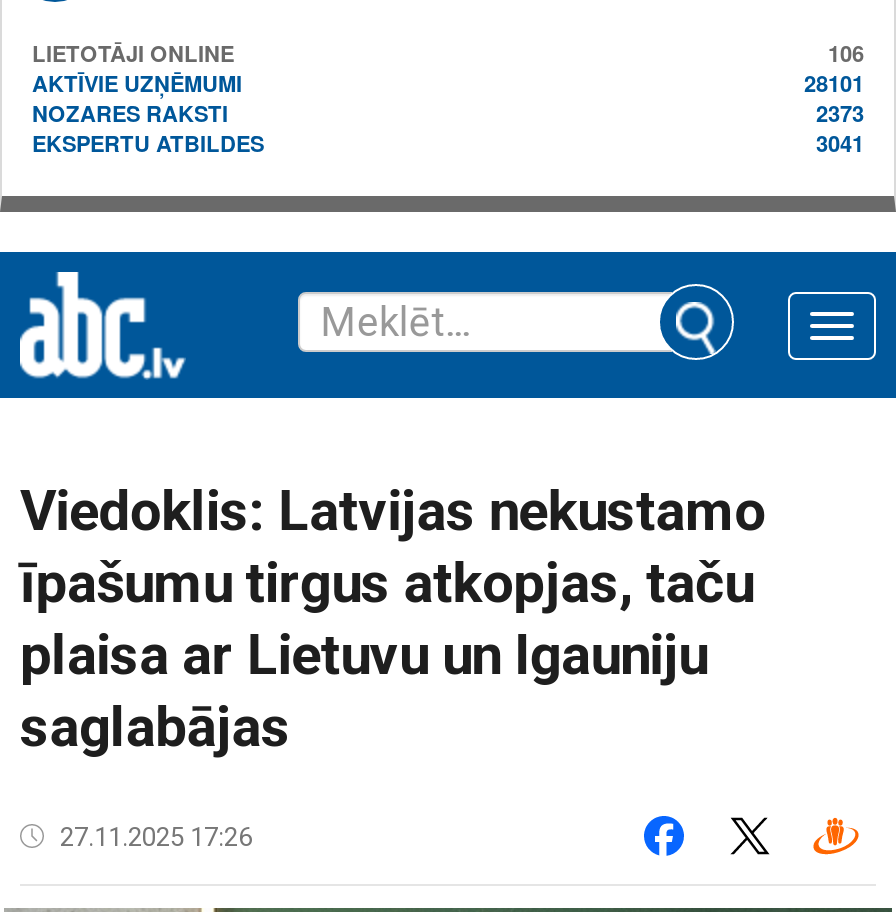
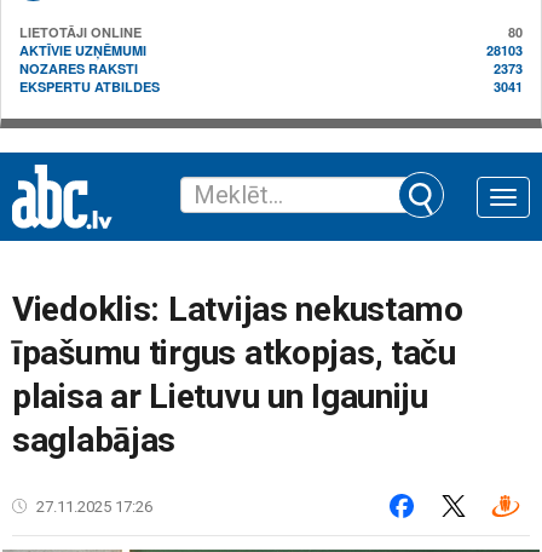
- 106
+ 80

- 28101
+ 28103
